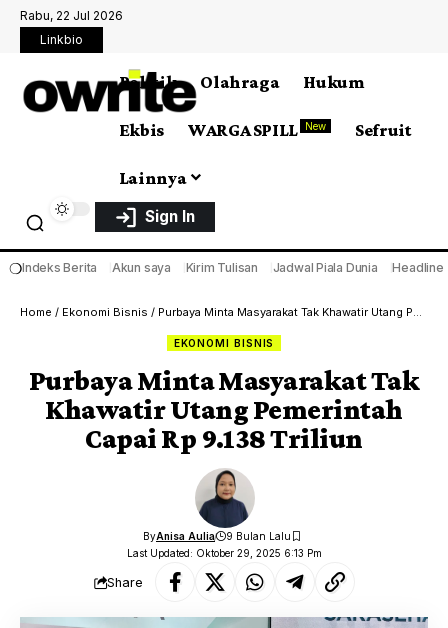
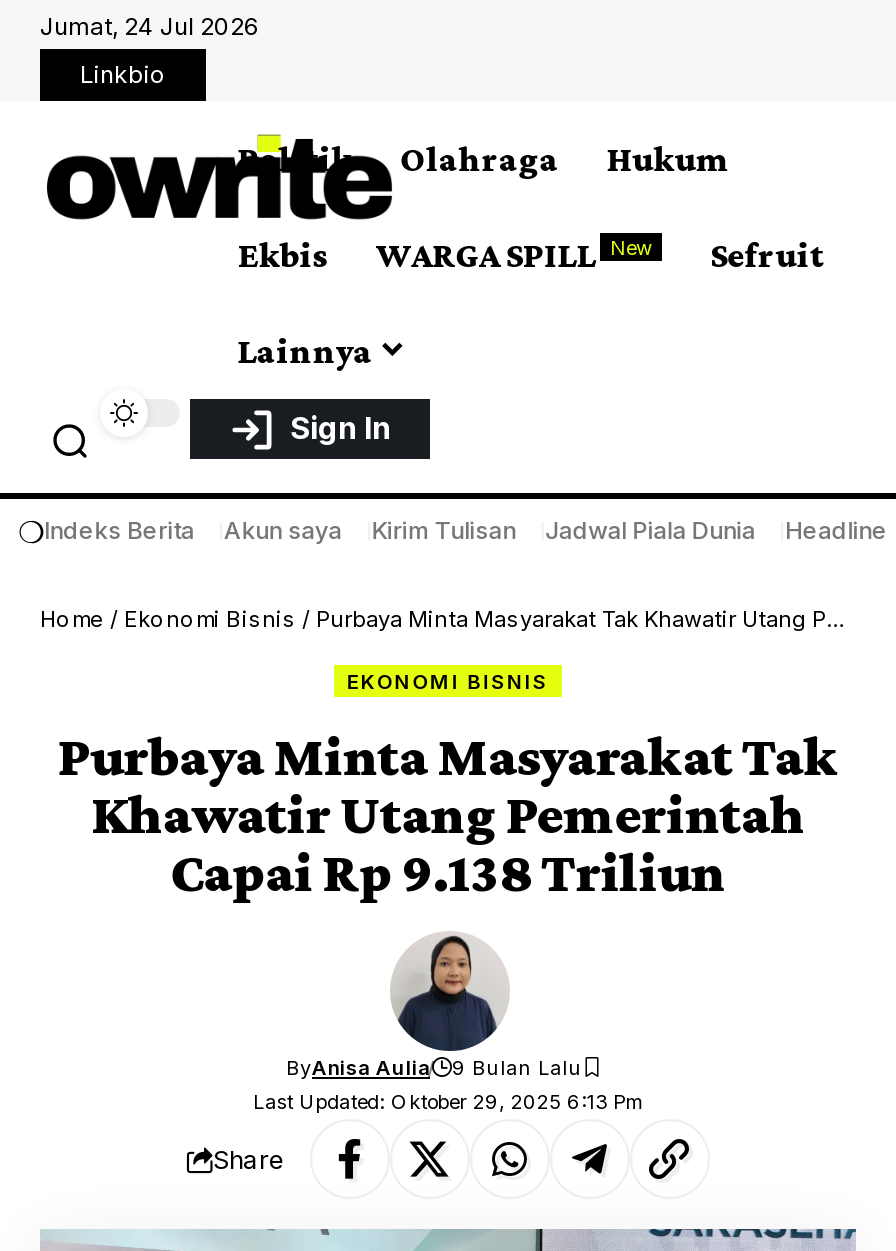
- Rabu, 22 Jul 2026
+ Jumat, 24 Jul 2026
